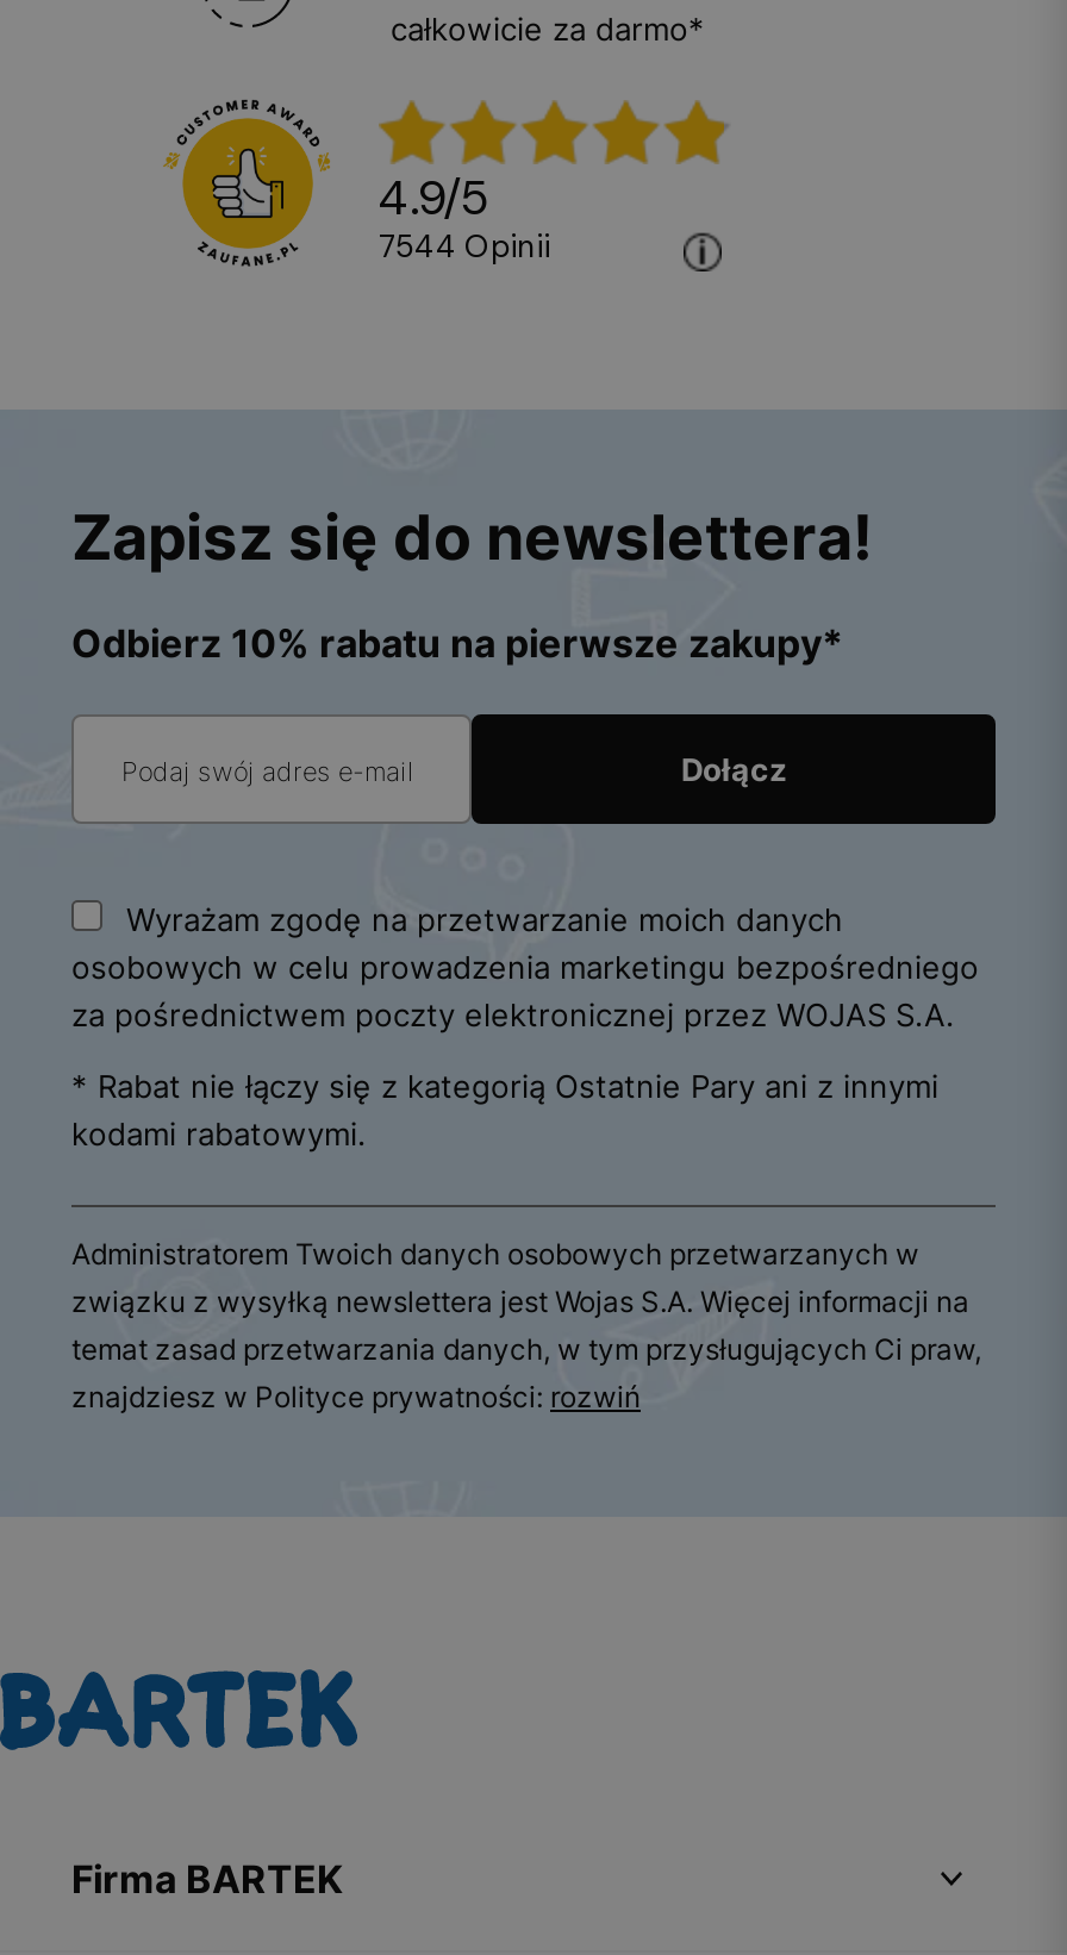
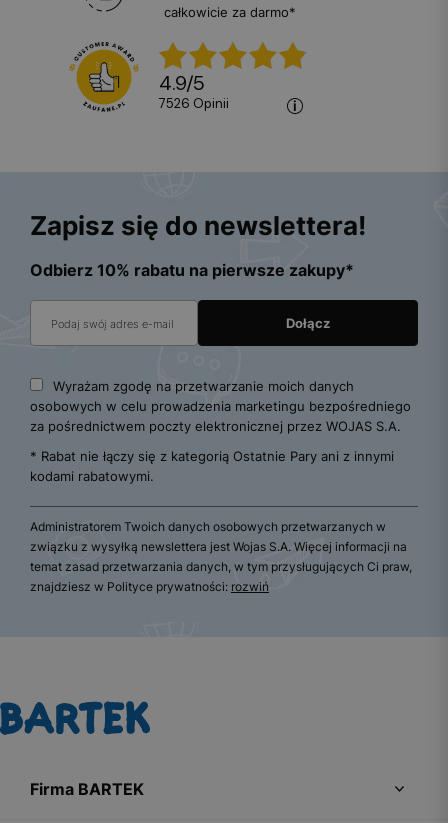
- 7544 opinii
+ 7526 opinii
